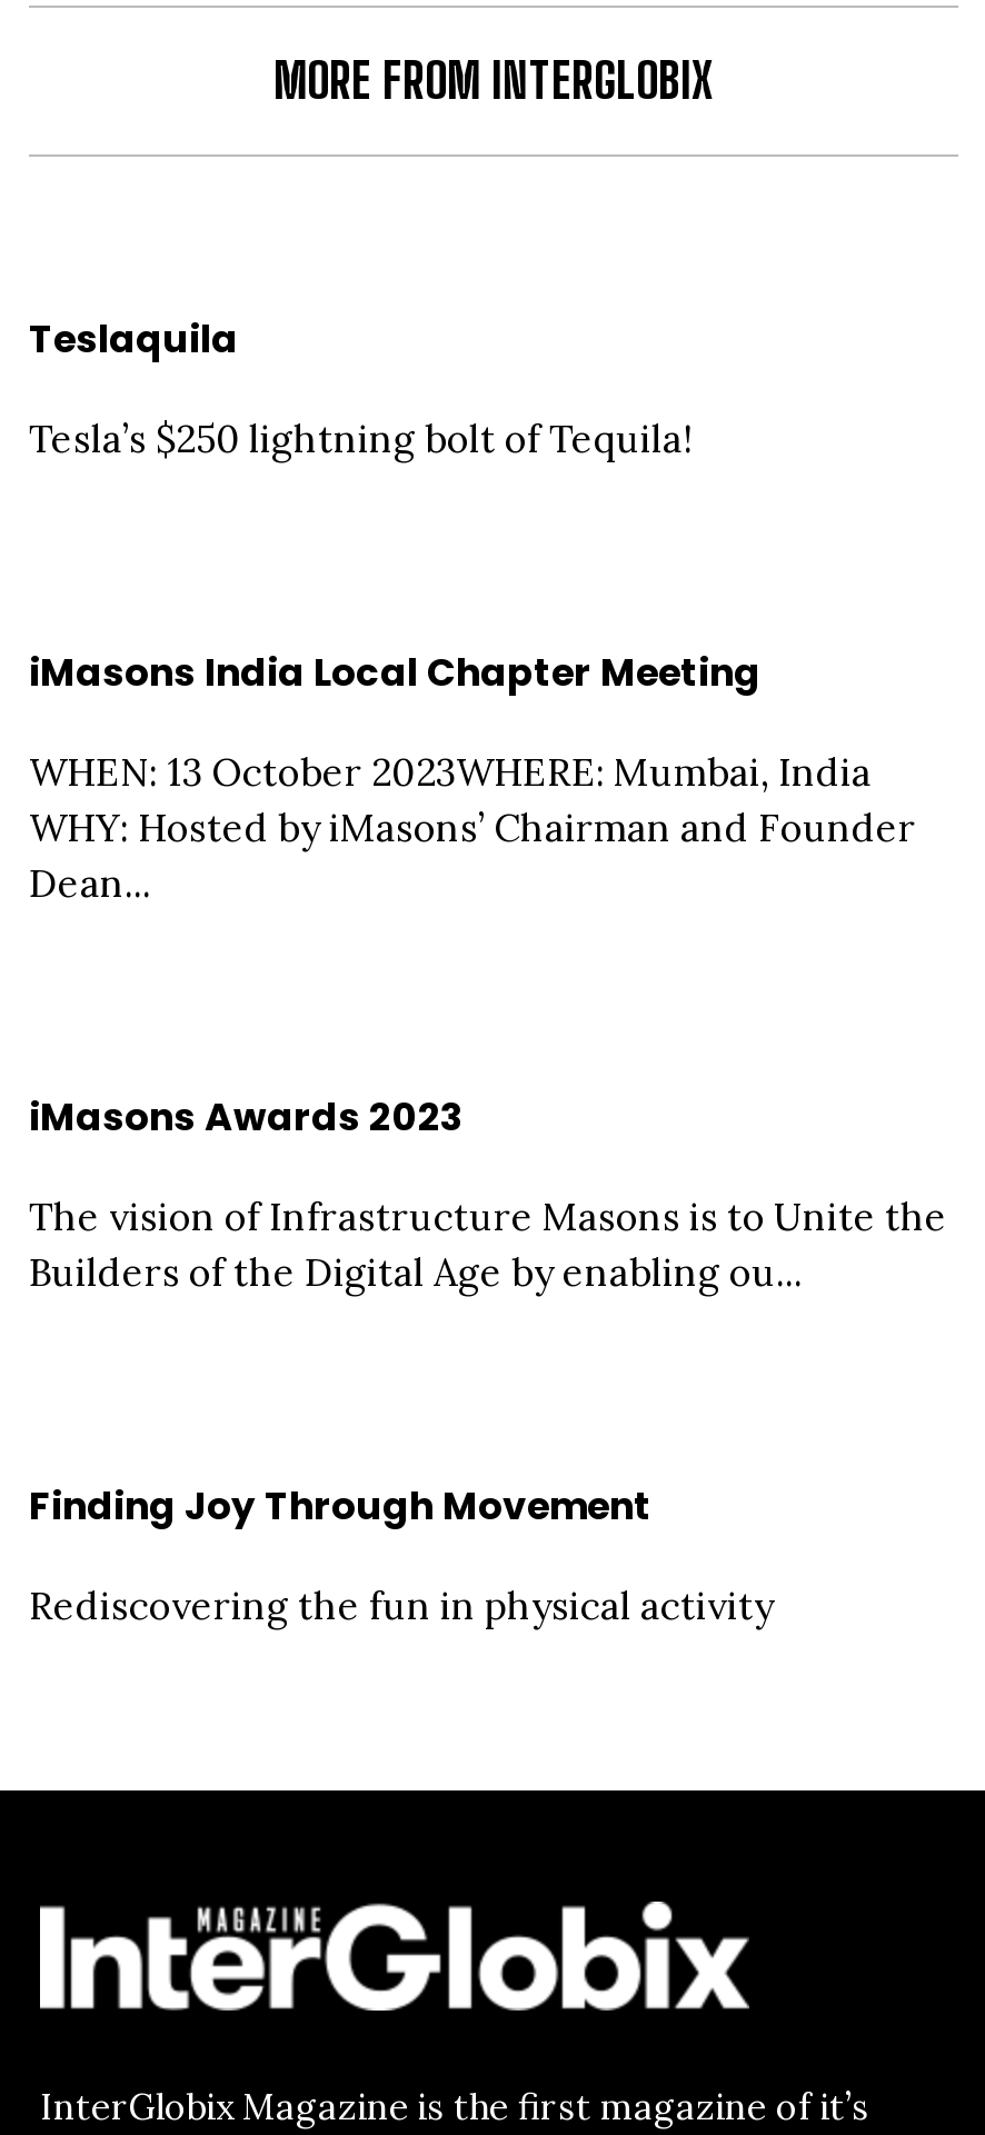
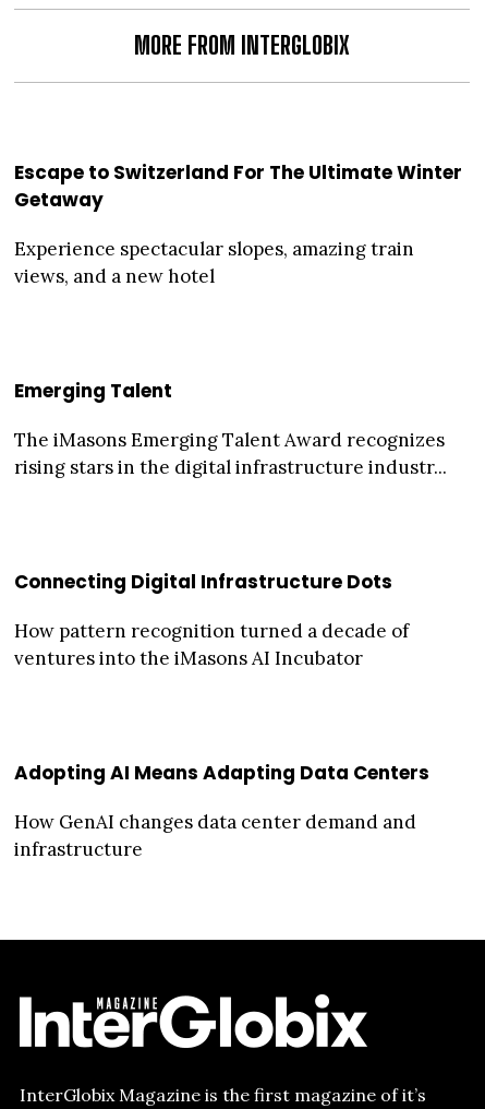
- Teslaquila
+ Escape to Switzerland For The Ultimate Winter
+ Getaway

- Tesla’s $250 lightning bolt of Tequila!
+ Experience spectacular slopes, amazing train
+ views, and a new hotel

- iMasons India Local Chapter Meeting
+ Emerging Talent

- WHEN: 13 October 2023WHERE: Mumbai, India
- WHY: Hosted by iMasons’ Chairman and Founder
- Dean...
+ The iMasons Emerging Talent Award recognizes
+ rising stars in the digital infrastructure industr...

- iMasons Awards 2023
+ Connecting Digital Infrastructure Dots

- The vision of Infrastructure Masons is to Unite the
- Builders of the Digital Age by enabling ou...
+ How pattern recognition turned a decade of
+ ventures into the iMasons AI Incubator

- Finding Joy Through Movement
+ Adopting AI Means Adapting Data Centers

- Rediscovering the fun in physical activity
+ How GenAI changes data center demand and
+ infrastructure
